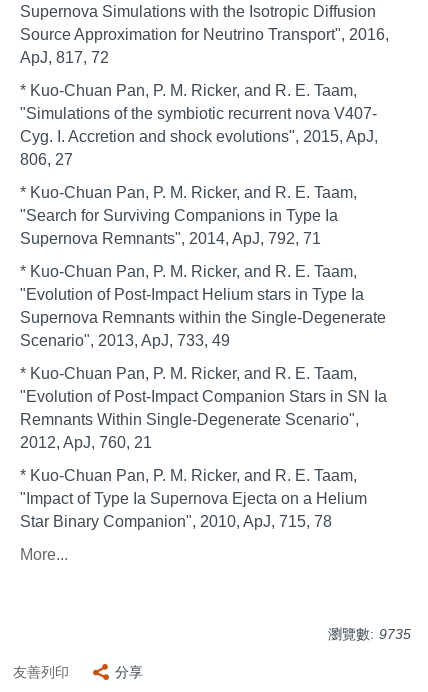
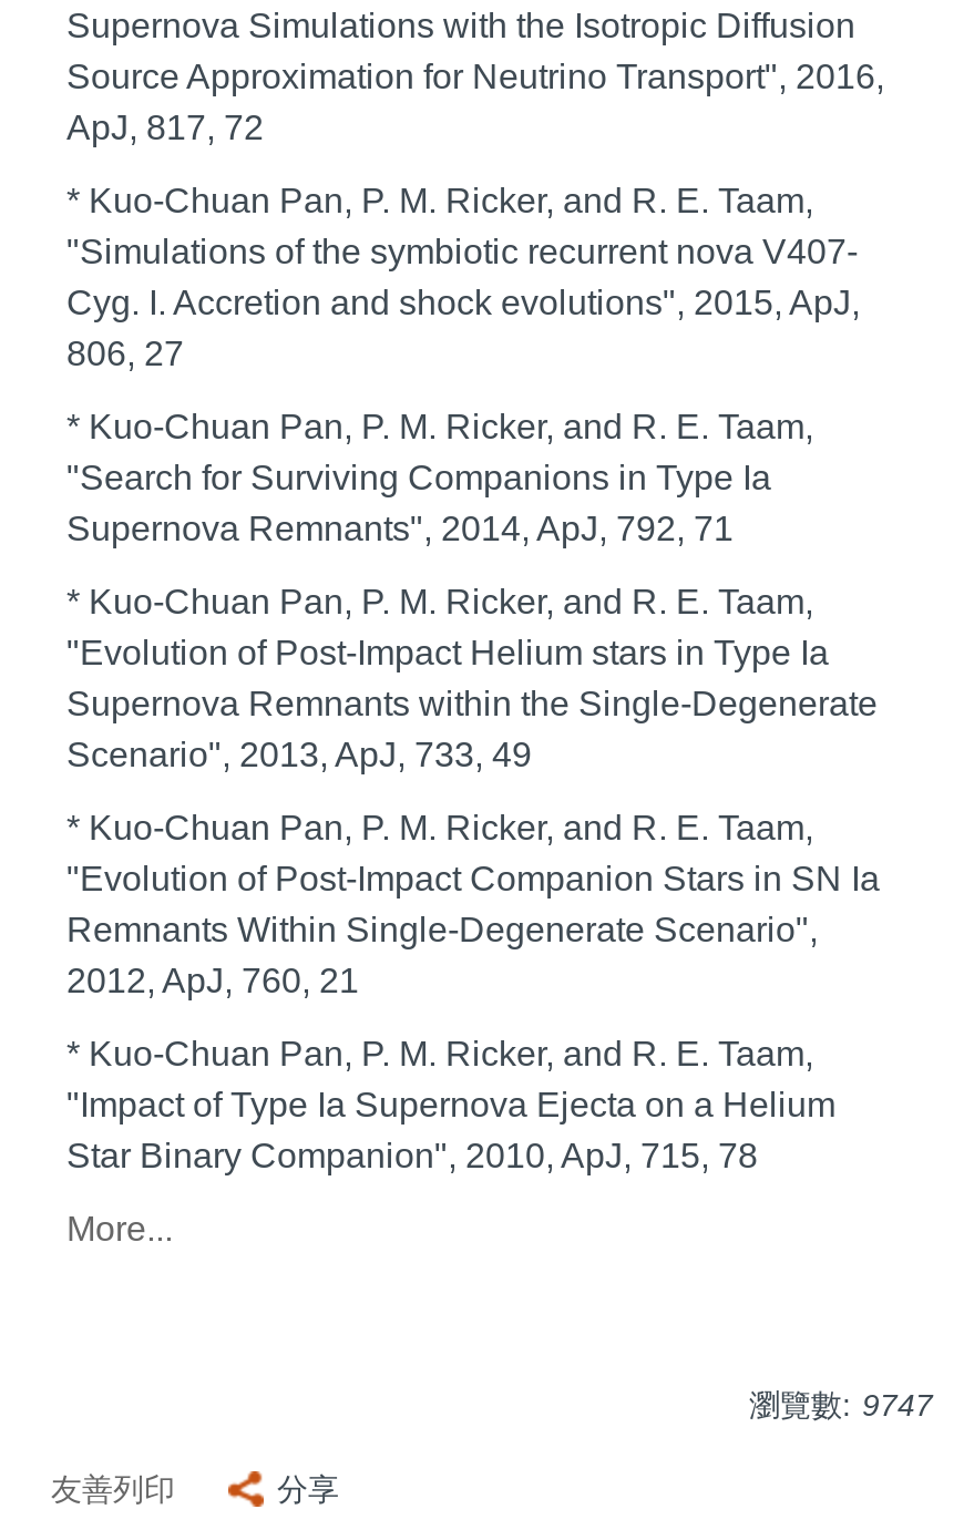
- 瀏覽數: 9735
+ 瀏覽數: 9747
